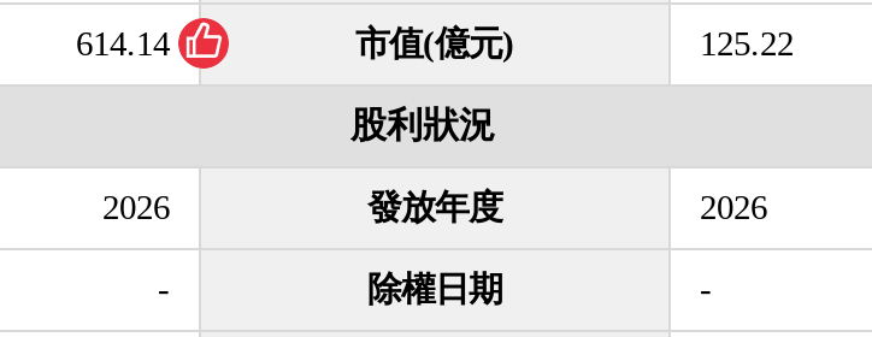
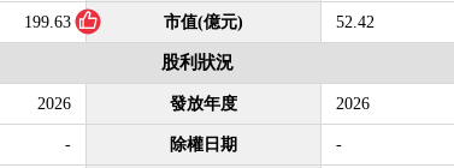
- 614.14
+ 199.63

- 125.22
+ 52.42
